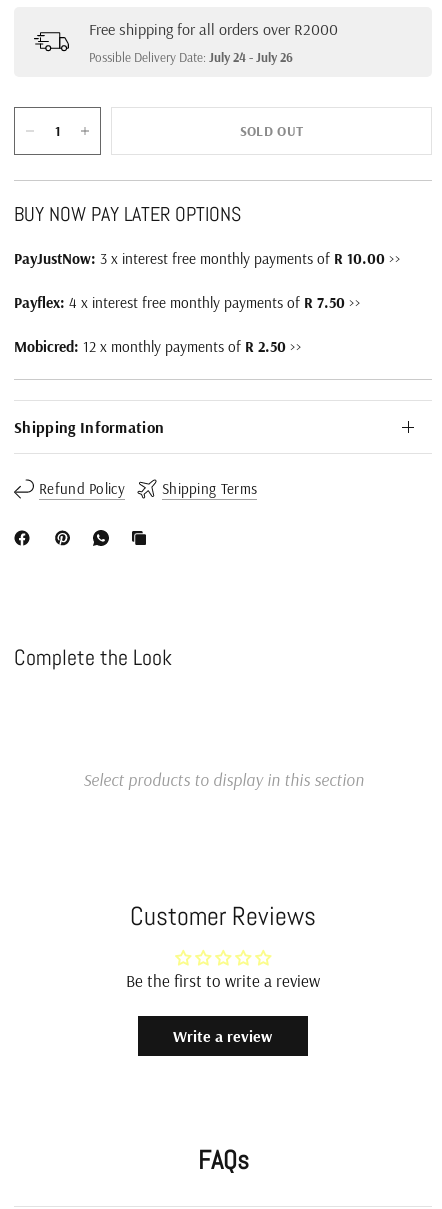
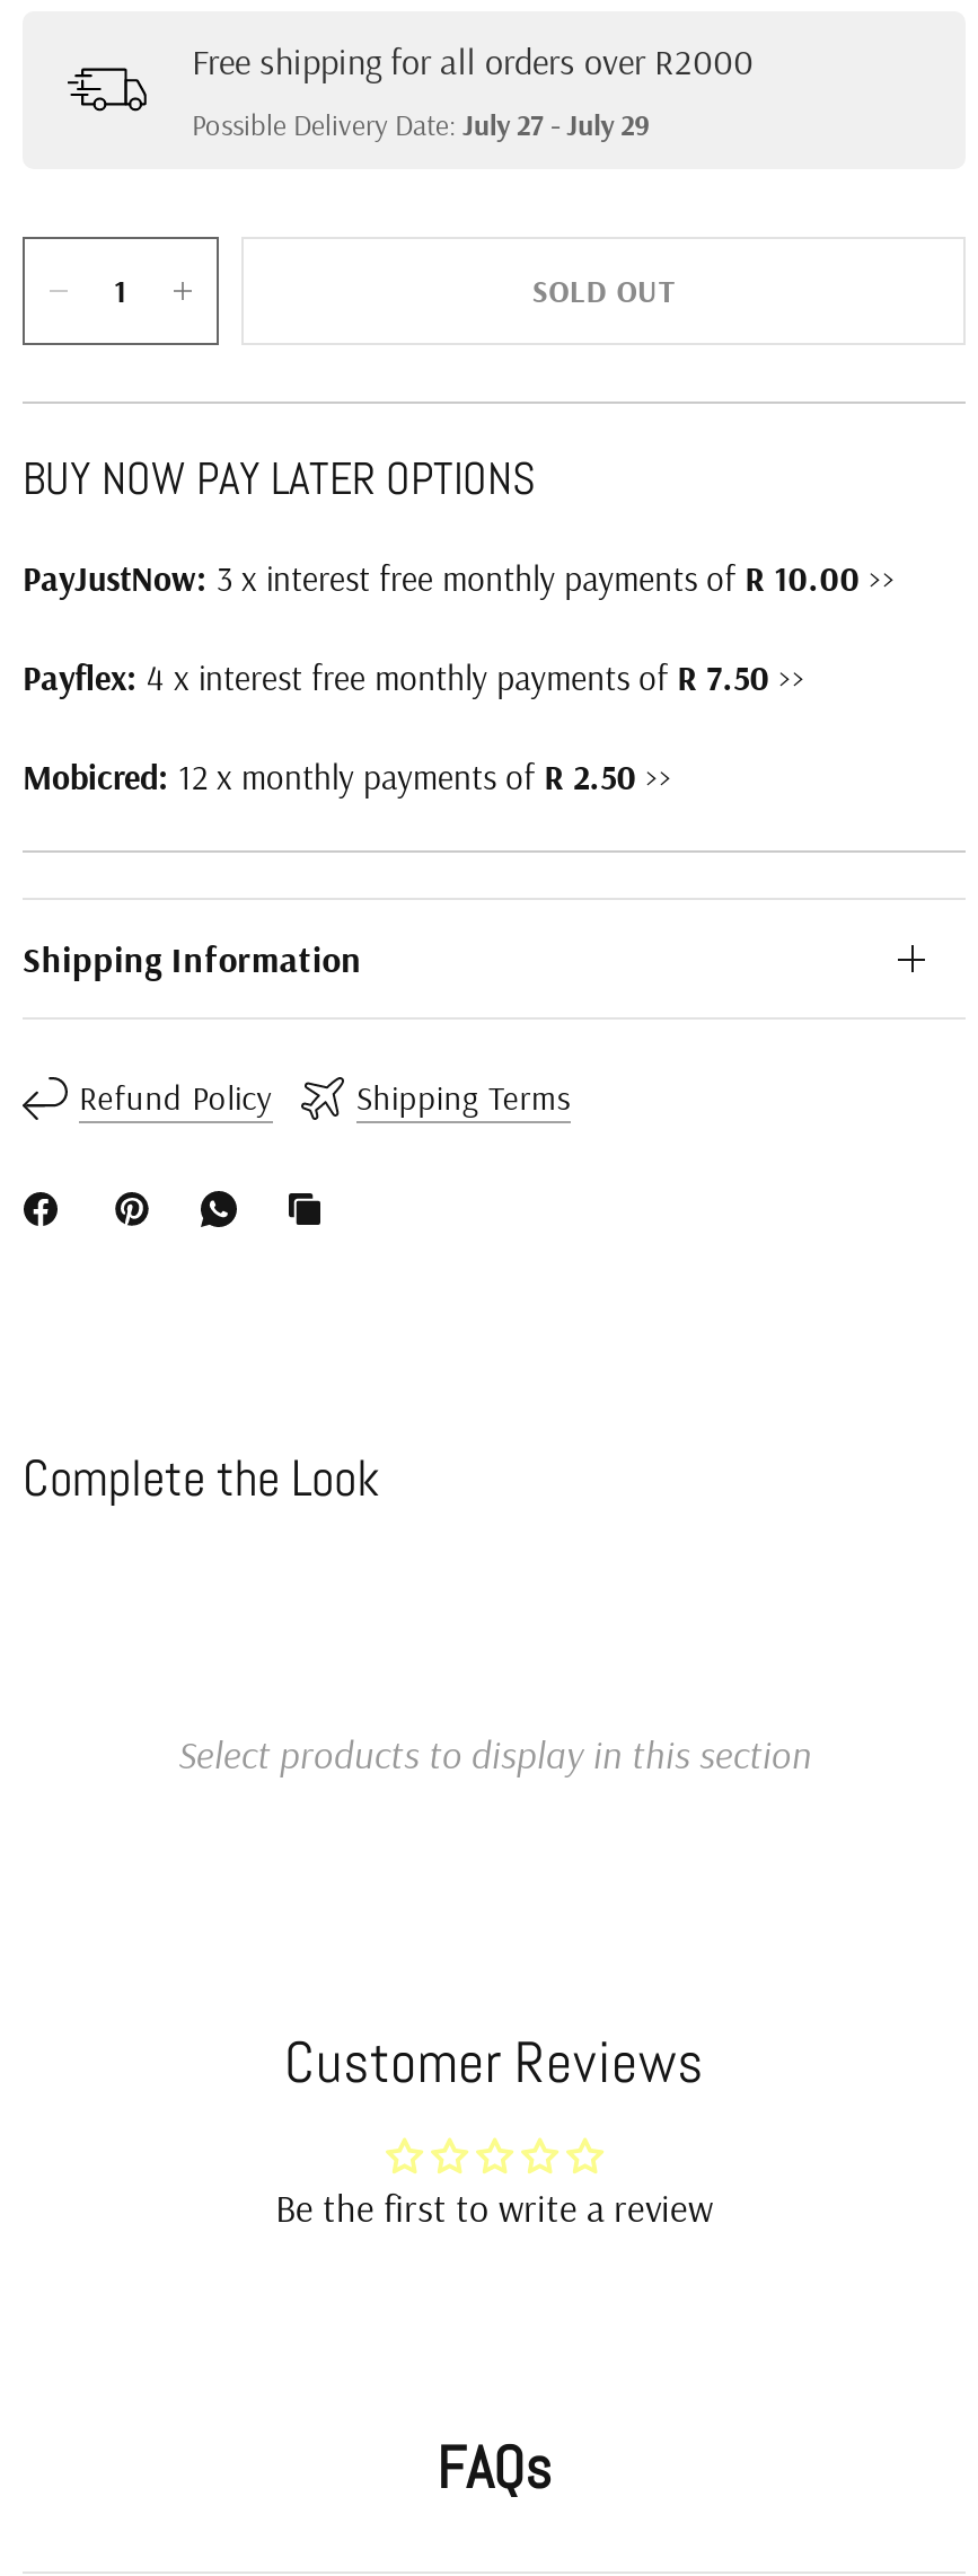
- Possible Delivery Date: July 24 - July 26
+ Possible Delivery Date: July 27 - July 29

- Write a review
